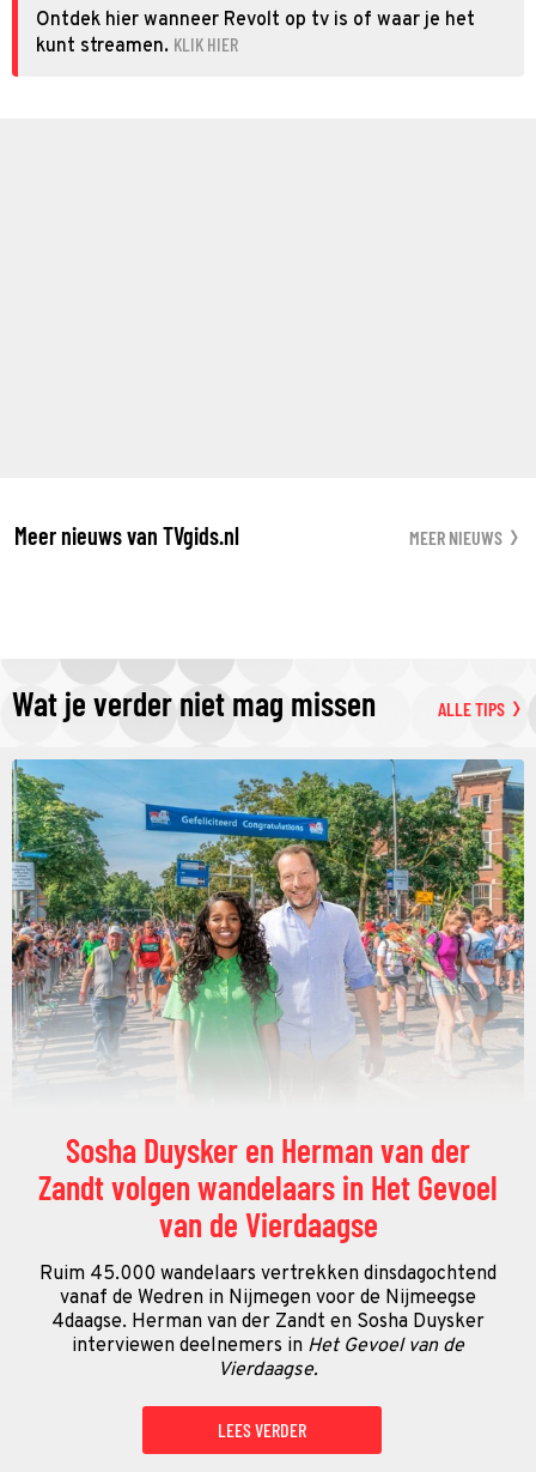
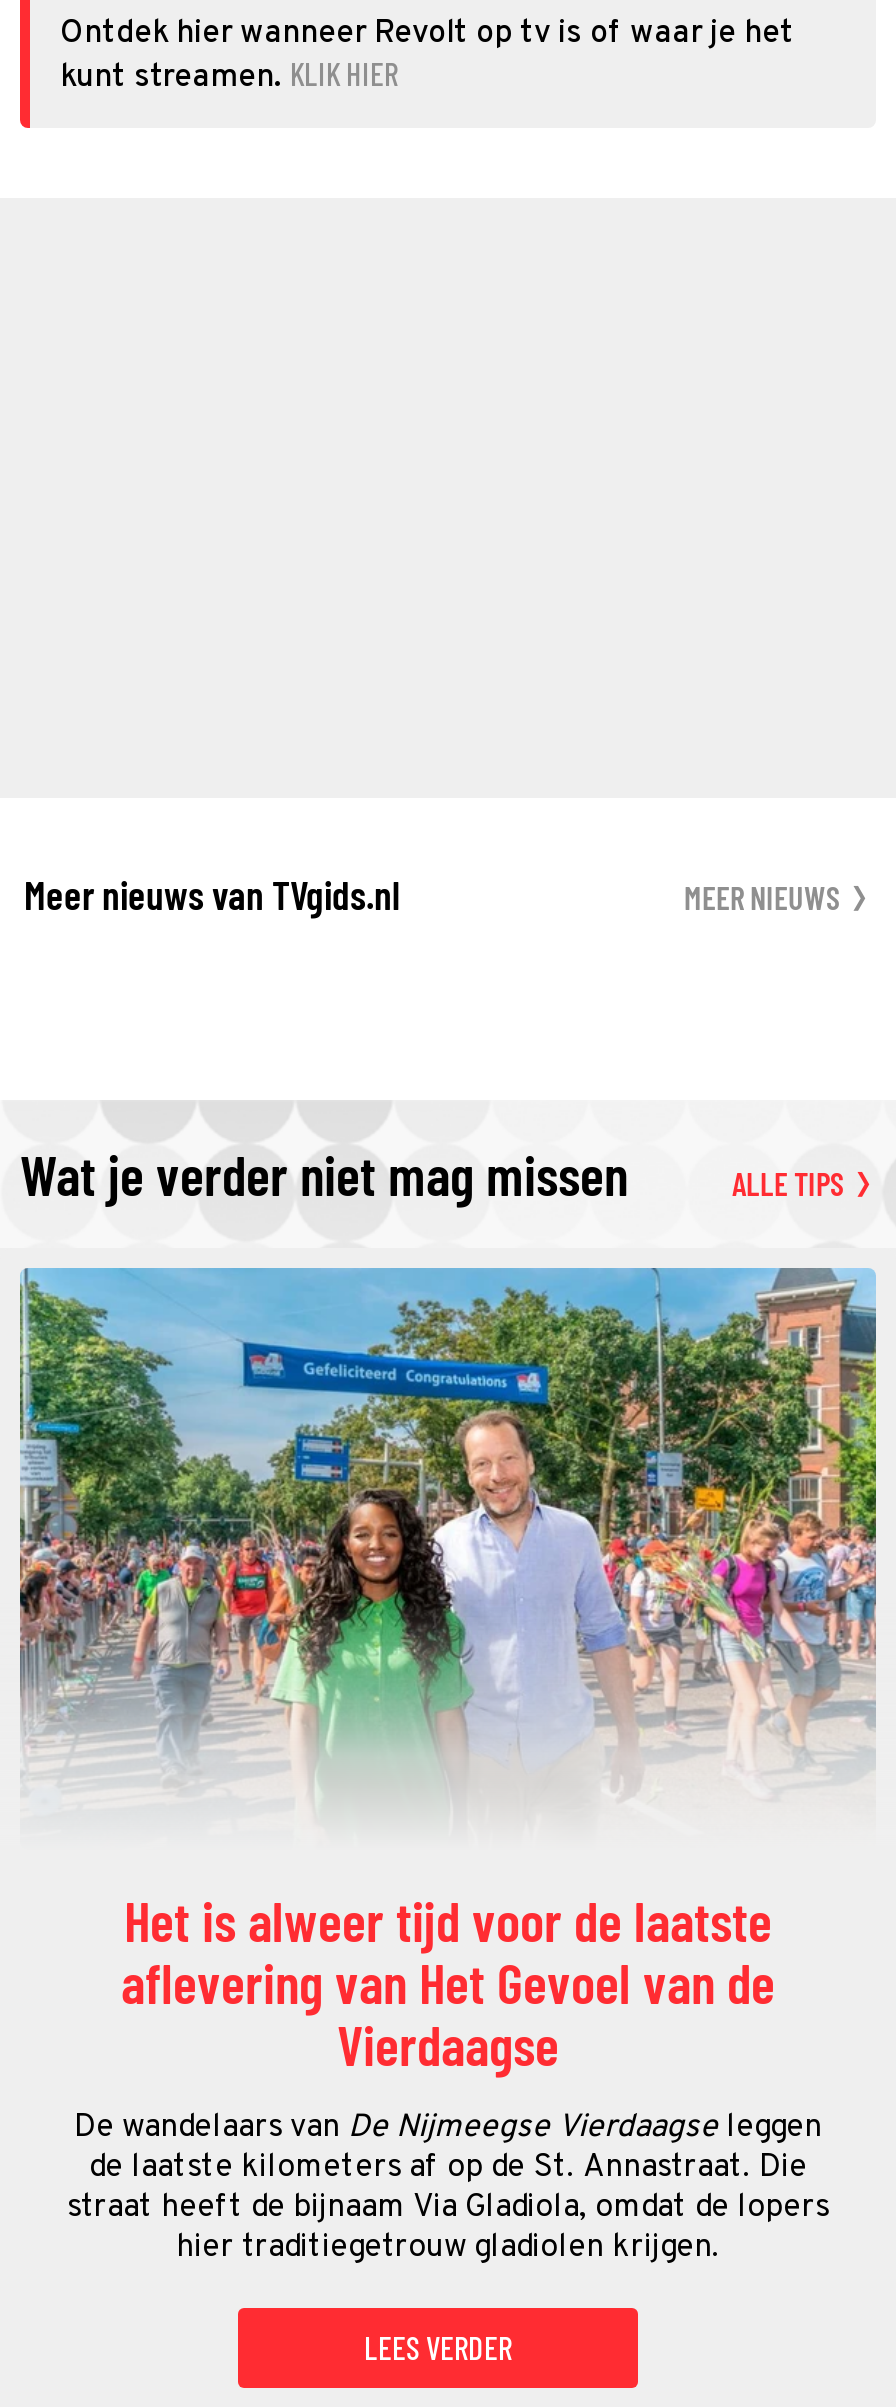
- Sosha Duysker en Herman van der
- Zandt volgen wandelaars in Het Gevoel
- van de Vierdaagse
- Ruim 45.000 wandelaars vertrekken dinsdagochtend
- vanaf de Wedren in Nijmegen voor de Nijmeegse
- 4daagse. Herman van der Zandt en Sosha Duysker
- interviewen deelnemers in Het Gevoel van de
- Vierdaagse.
+ Het is alweer tijd voor de laatste
+ aflevering van Het Gevoel van de
+ Vierdaagse
+ De wandelaars van De Nijmeegse Vierdaagse leggen
+ de laatste kilometers af op de St. Annastraat. Die
+ straat heeft de bijnaam Via Gladiola, omdat de lopers
+ hier traditiegetrouw gladiolen krijgen.
